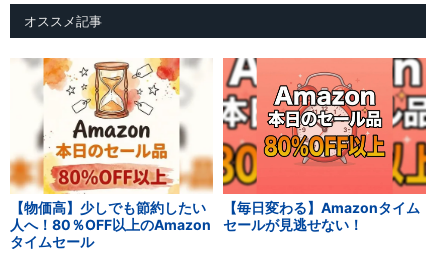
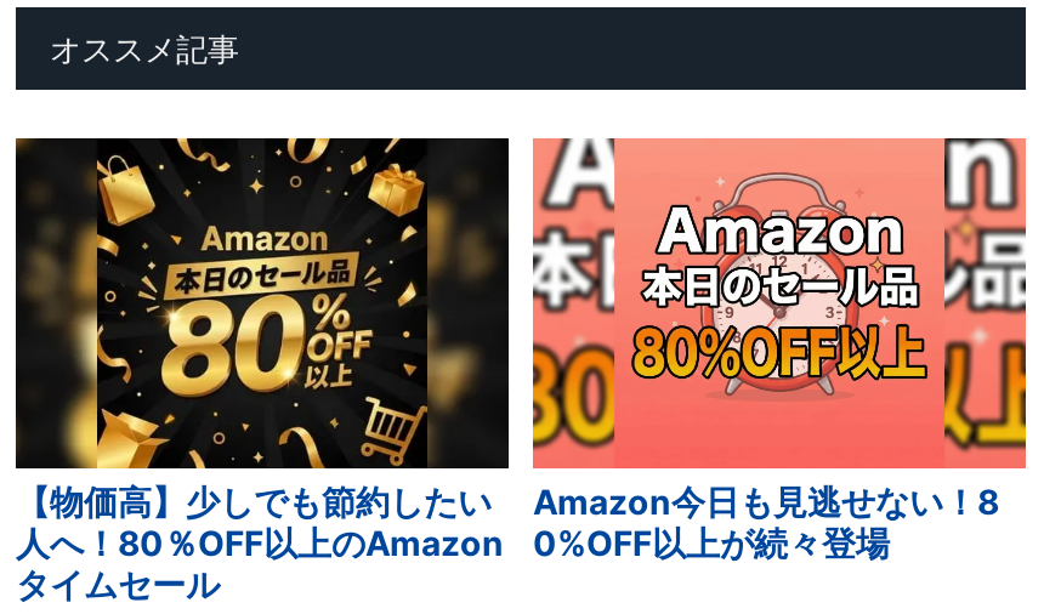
- [image]
- 【毎日変わる】Amazonタイム
- セールが見逃せない！
+ [image]
+ Amazon今日も見逃せない！8
+ 0%OFF以上が続々登場
